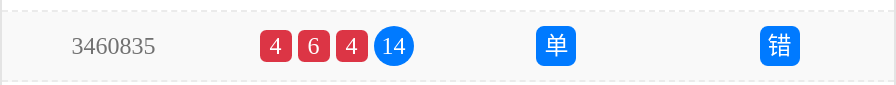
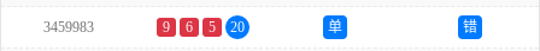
- 3460835
+ 3459983

- 4
+ 9

- 4
+ 5

- 14
+ 20
